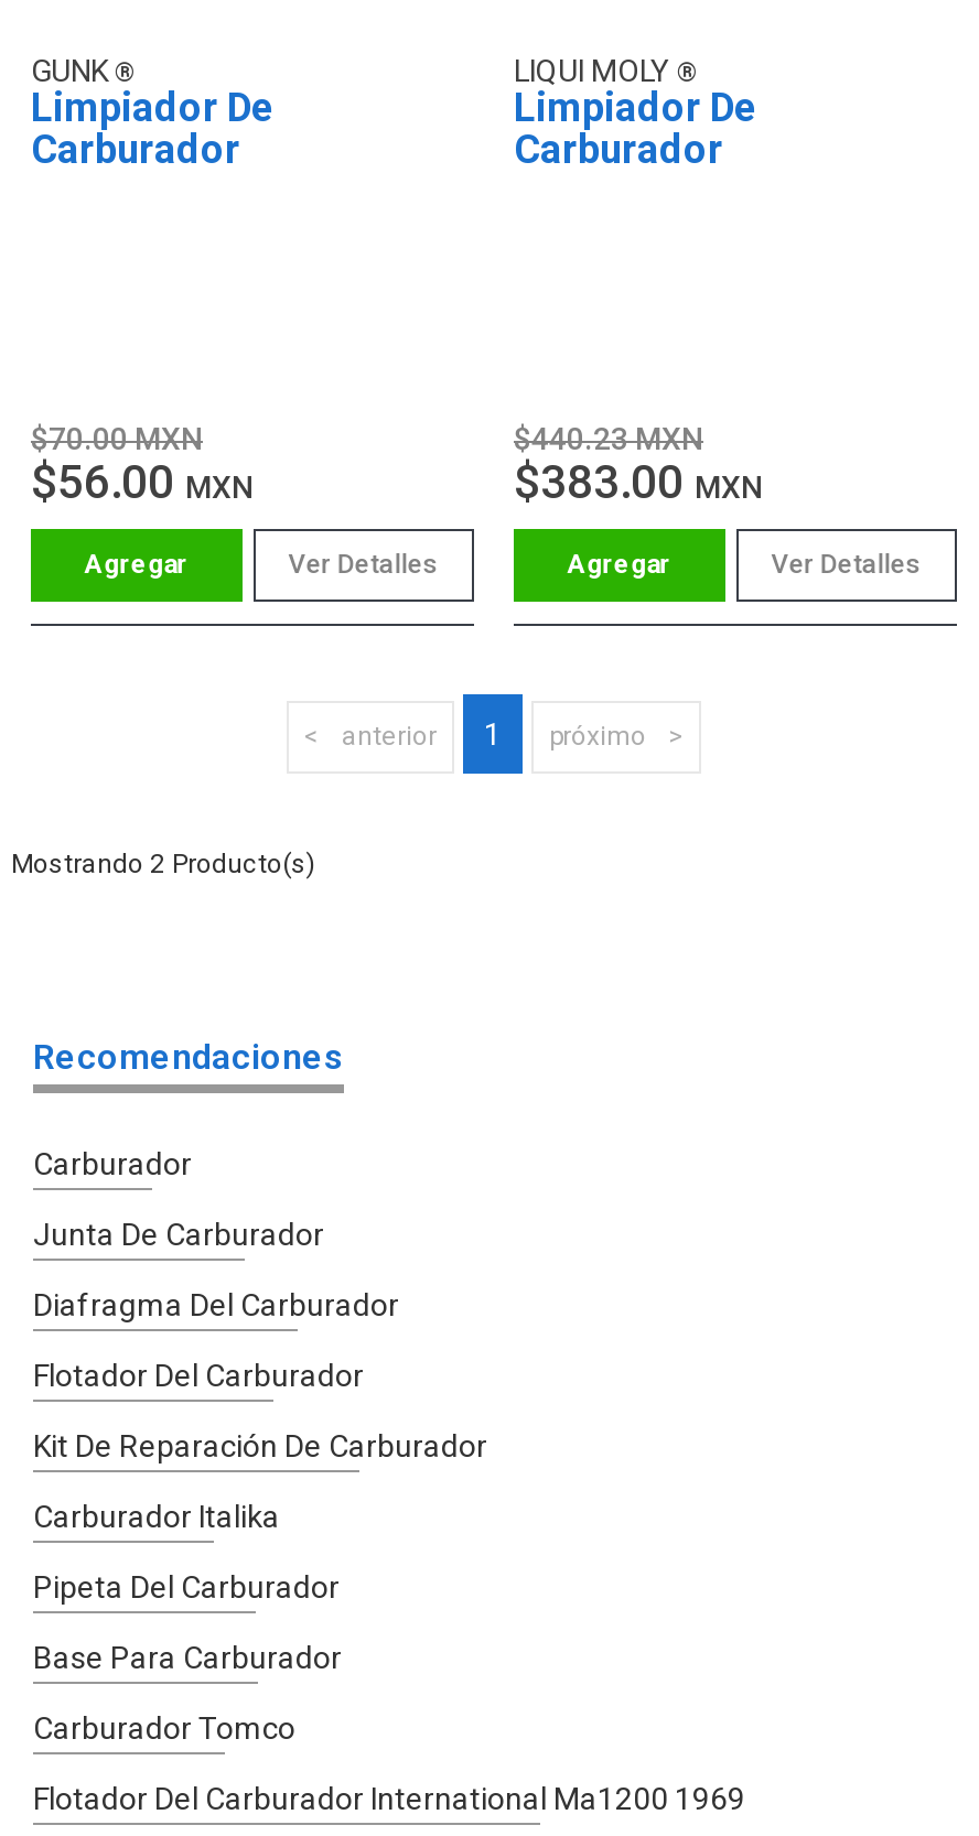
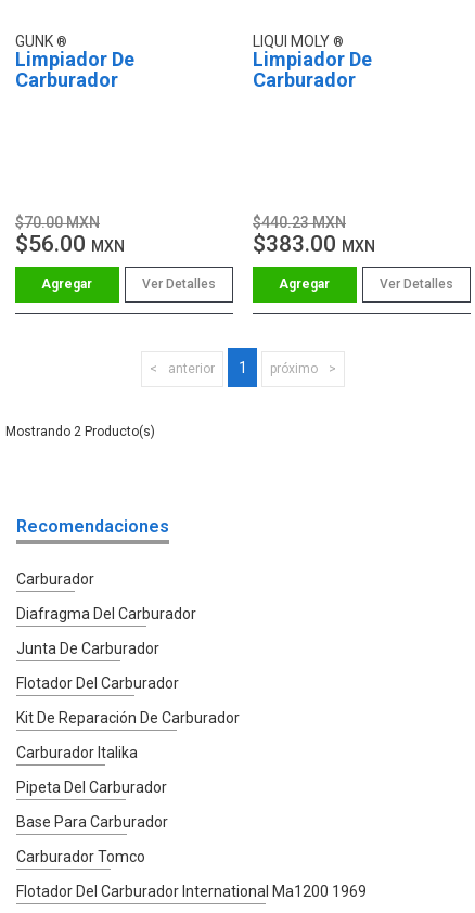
moved down: Junta De Carburador

moved up: Diafragma Del Carburador
